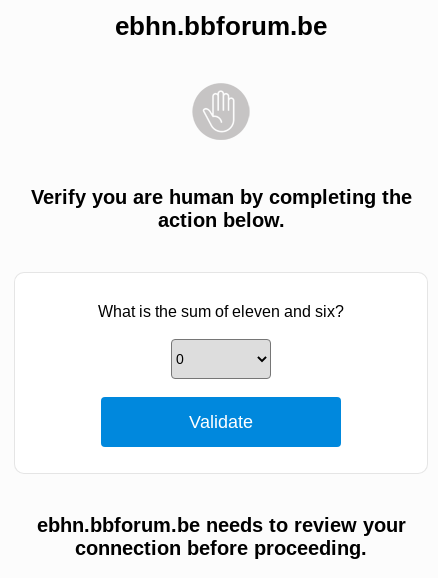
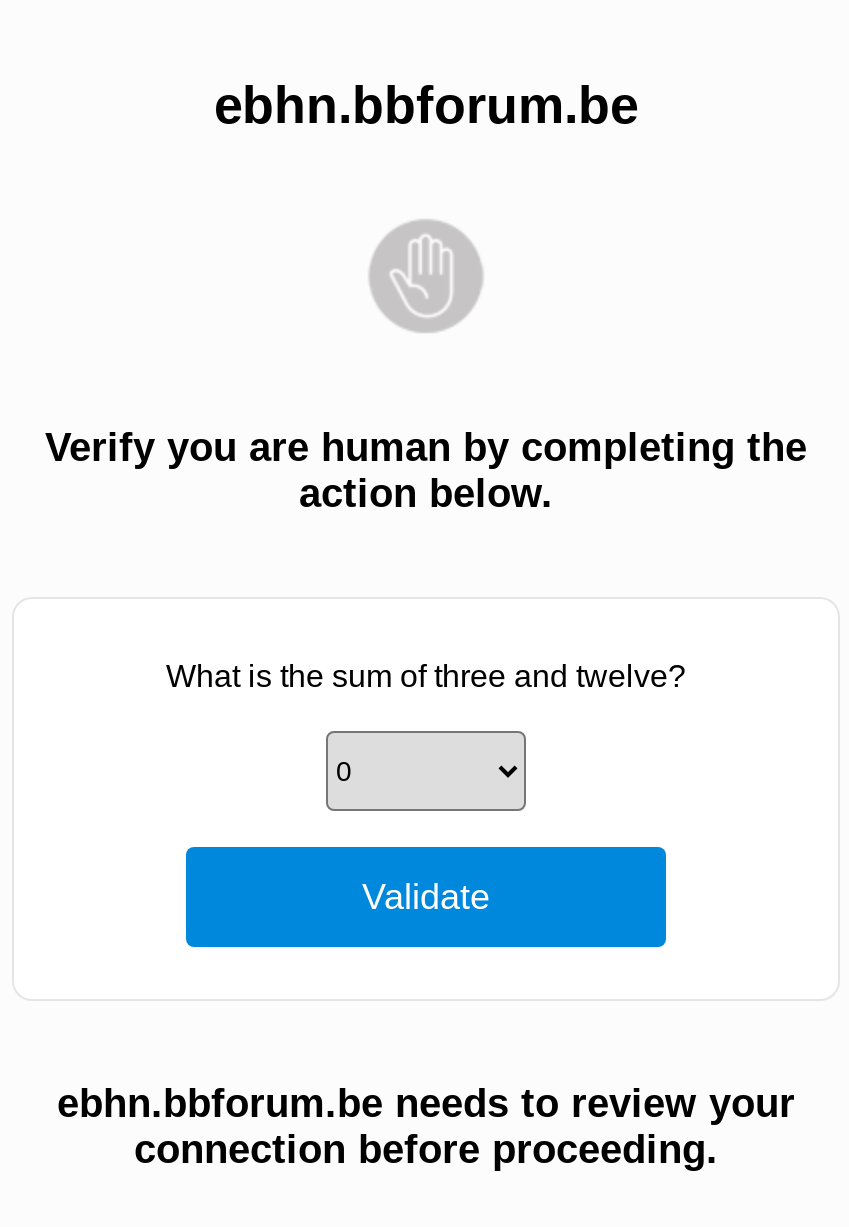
- What is the sum of eleven and six?
+ What is the sum of three and twelve?
